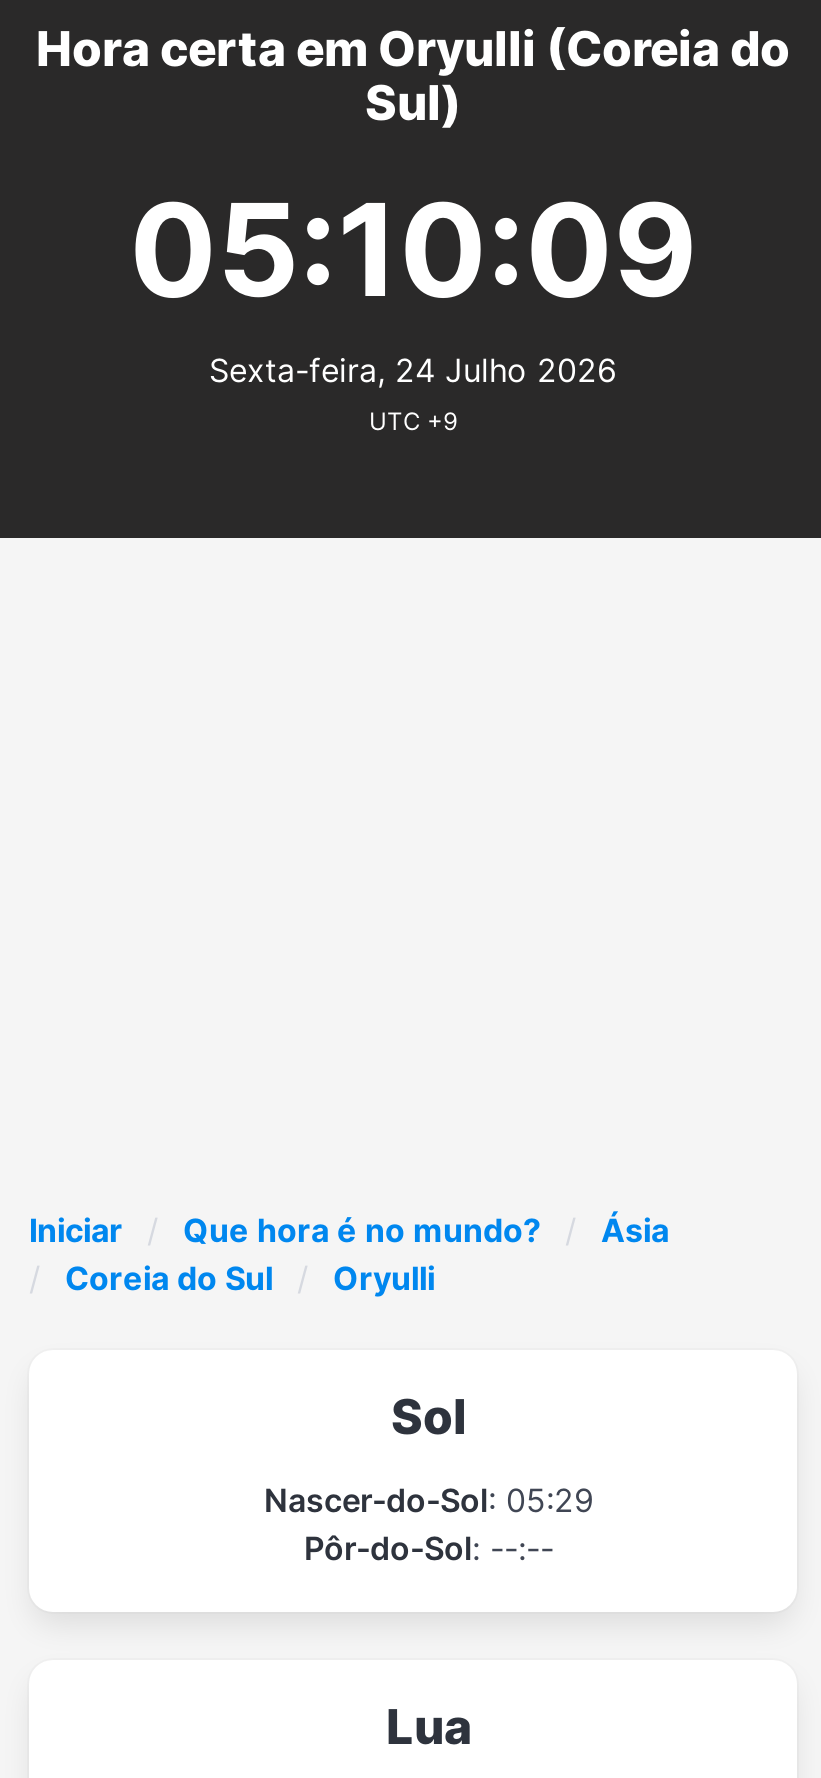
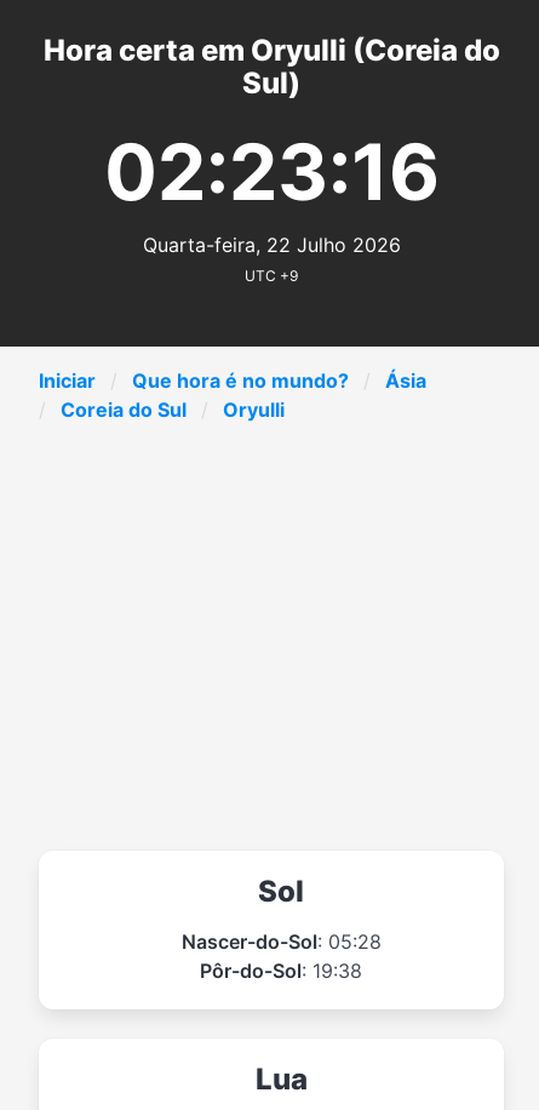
- 05:10:09
+ 02:23:16

- Sexta-feira, 24 Julho 2026
+ Quarta-feira, 22 Julho 2026

moved up: Iniciar | Que hora é no mundo? | Ásia | Coreia do Sul | Oryulli

- Nascer-do-Sol: 05:29
+ Nascer-do-Sol: 05:28

- Pôr-do-Sol: --:--
+ Pôr-do-Sol: 19:38
